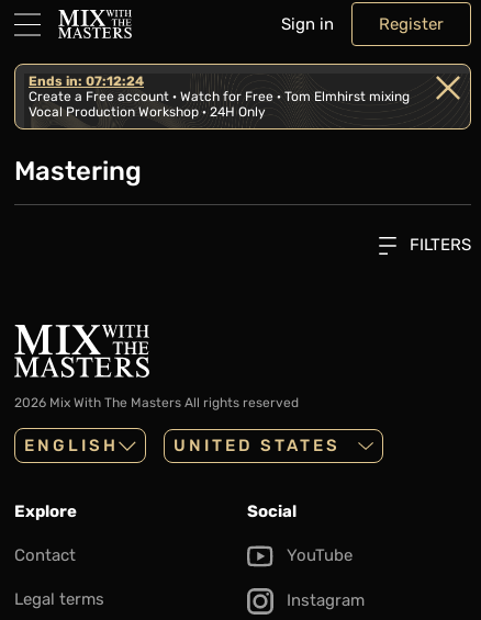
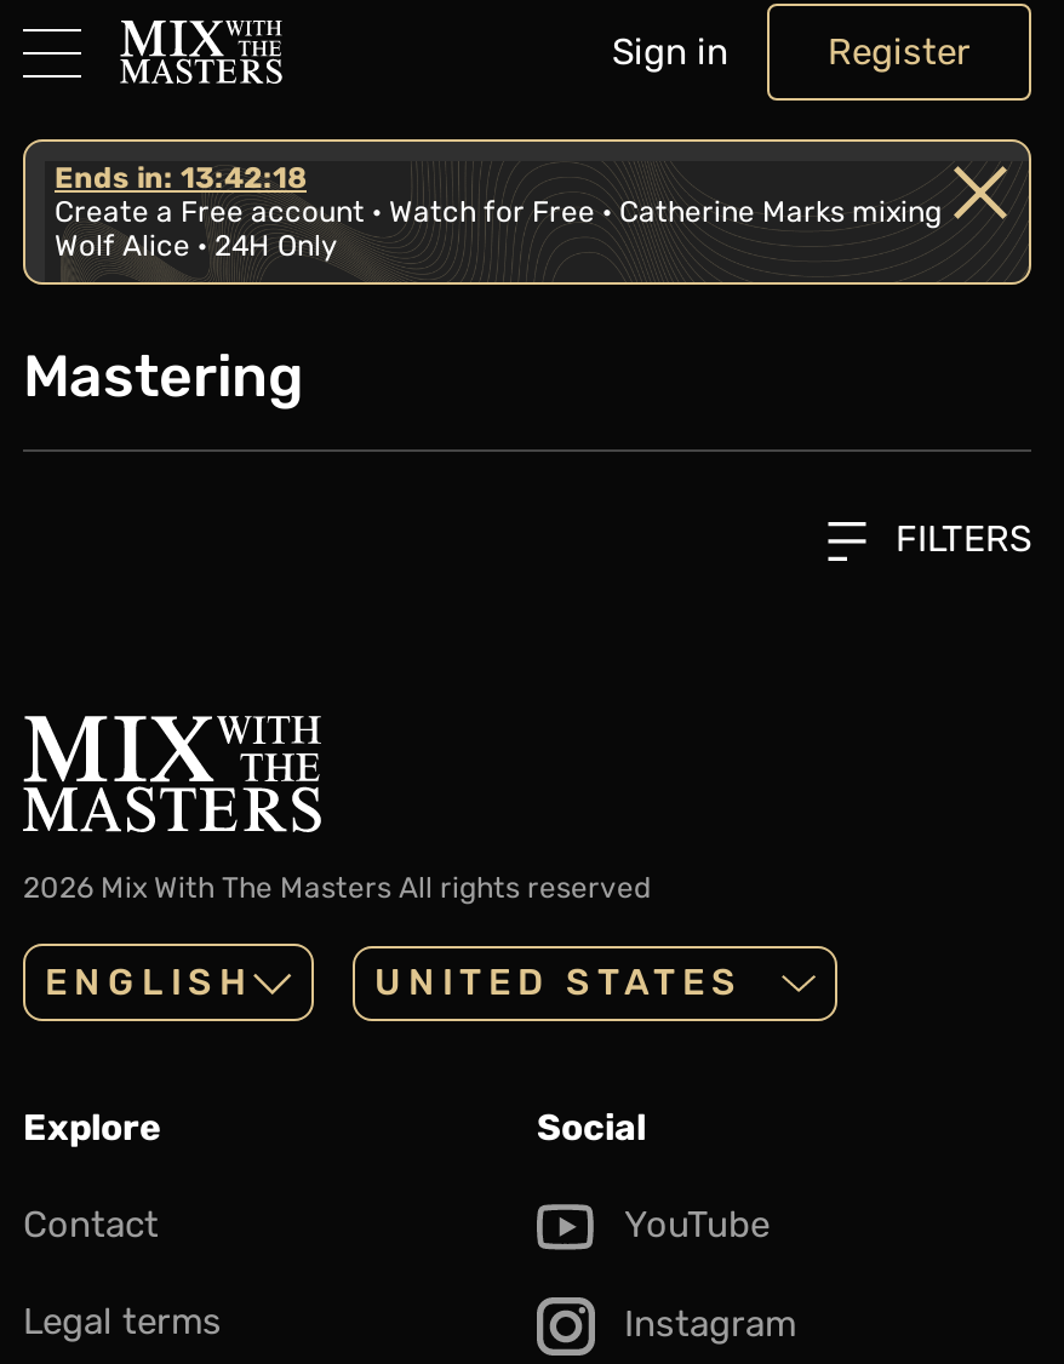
- Ends in: 07:12:24
- Create a Free account · Watch for Free · Tom Elmhirst mixing
- Vocal Production Workshop · 24H Only
+ Ends in: 13:42:18
+ Create a Free account · Watch for Free · Catherine Marks mixing
+ Wolf Alice · 24H Only
